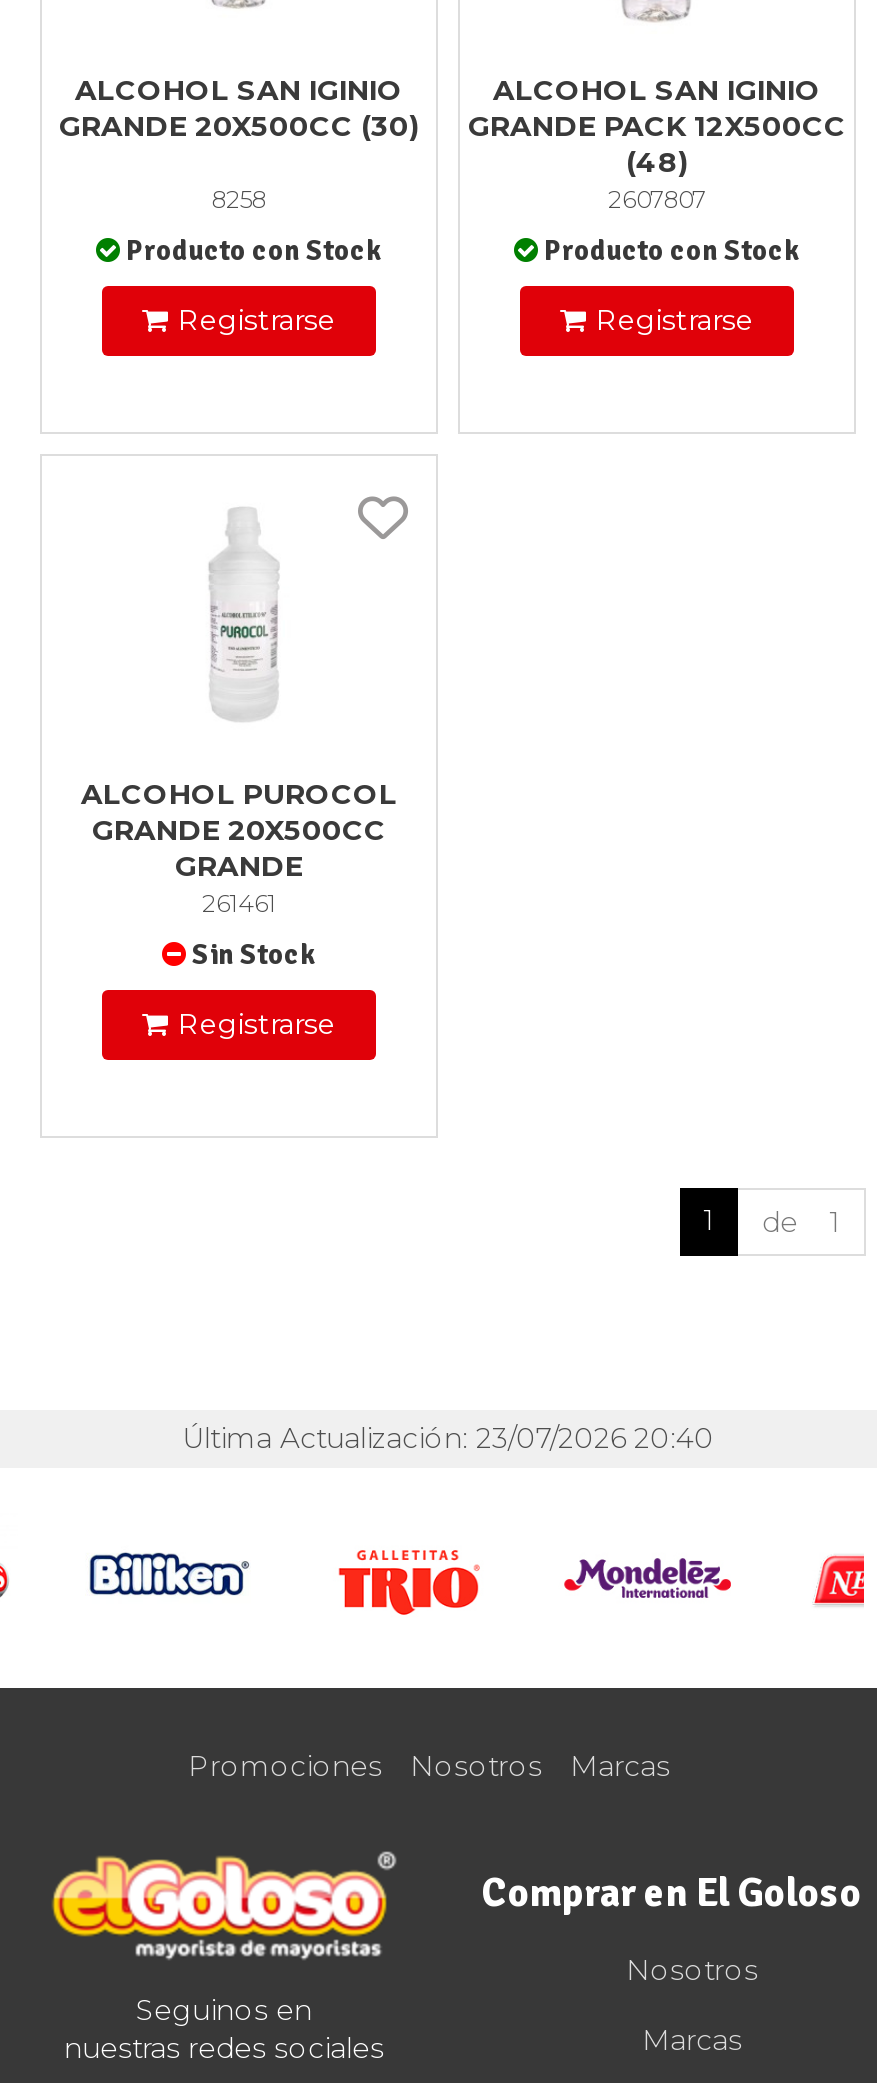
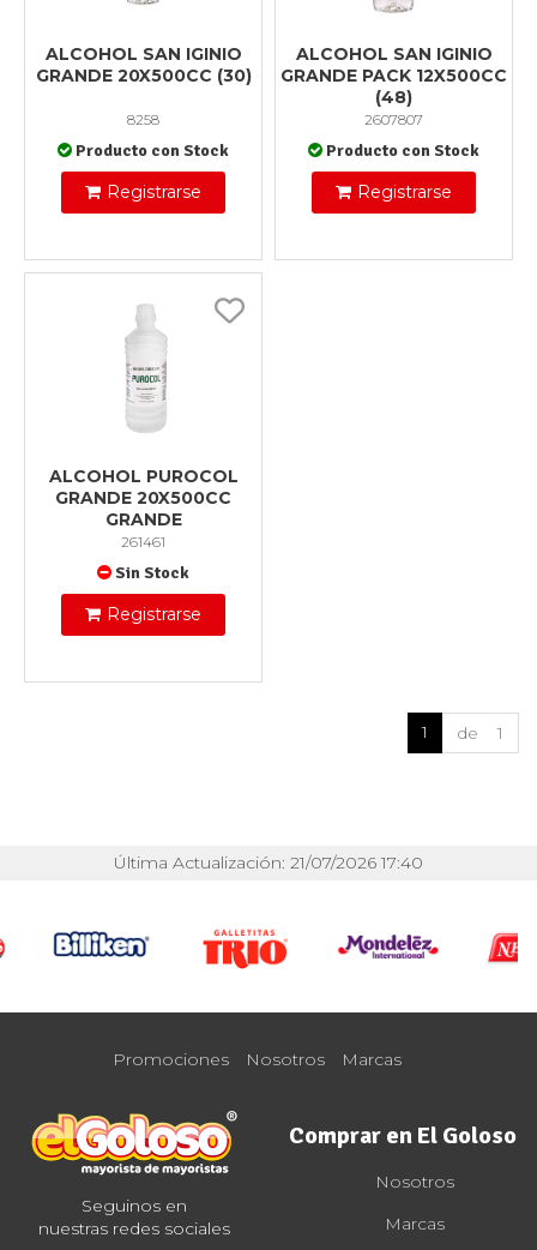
- Última Actualización: 23/07/2026 20:40
+ Última Actualización: 21/07/2026 17:40
